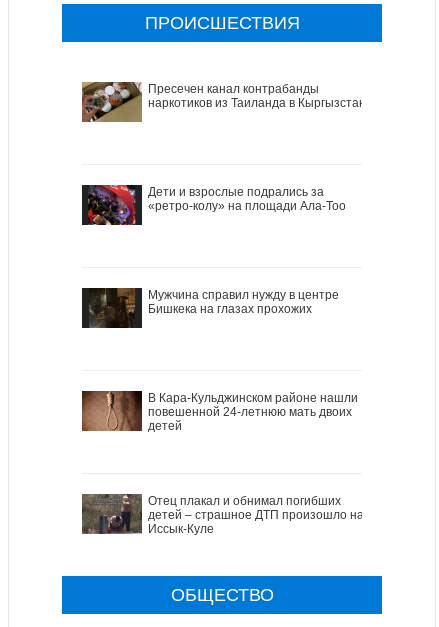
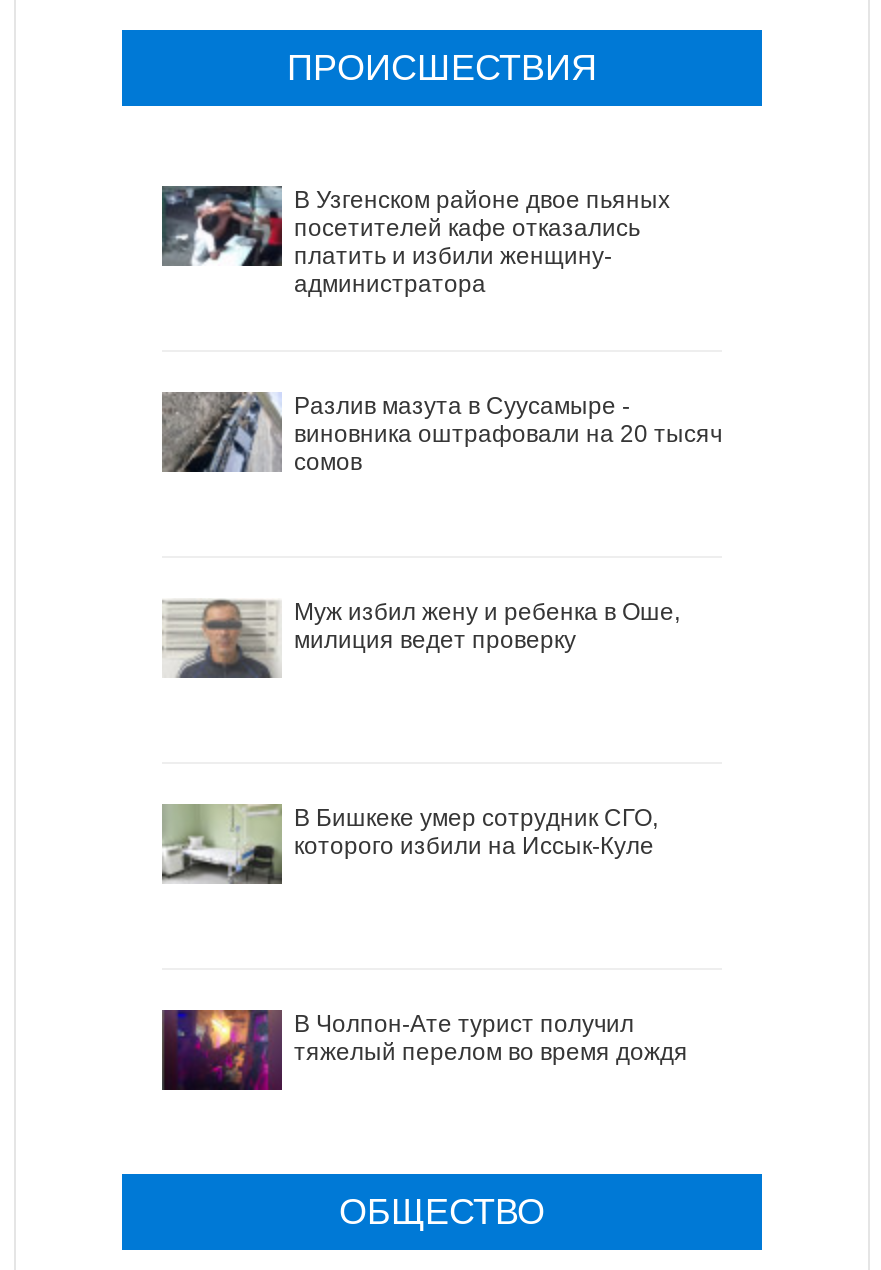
- [image]
- Пресечен канал контрабанды
- наркотиков из Таиланда в Кыргызстан
+ [image]
+ В Узгенском районе двое пьяных
+ посетителей кафе отказались
+ платить и избили женщину-
+ администратора

- [image]
- Дети и взрослые подрались за
- «ретро-колу» на площади Ала-Тоо
+ [image]
+ Разлив мазута в Суусамыре -
+ виновника оштрафовали на 20 тысяч
+ сомов

- [image]
- Мужчина справил нужду в центре
- Бишкека на глазах прохожих
+ [image]
+ Муж избил жену и ребенка в Оше,
+ милиция ведет проверку

- [image]
- В Кара-Кульджинском районе нашли
- повешенной 24-летнюю мать двоих
- детей
+ [image]
+ В Бишкеке умер сотрудник СГО,
+ которого избили на Иссык-Куле

- [image]
- Отец плакал и обнимал погибших
- детей – страшное ДТП произошло на
- Иссык-Куле
+ [image]
+ В Чолпон-Ате турист получил
+ тяжелый перелом во время дождя
